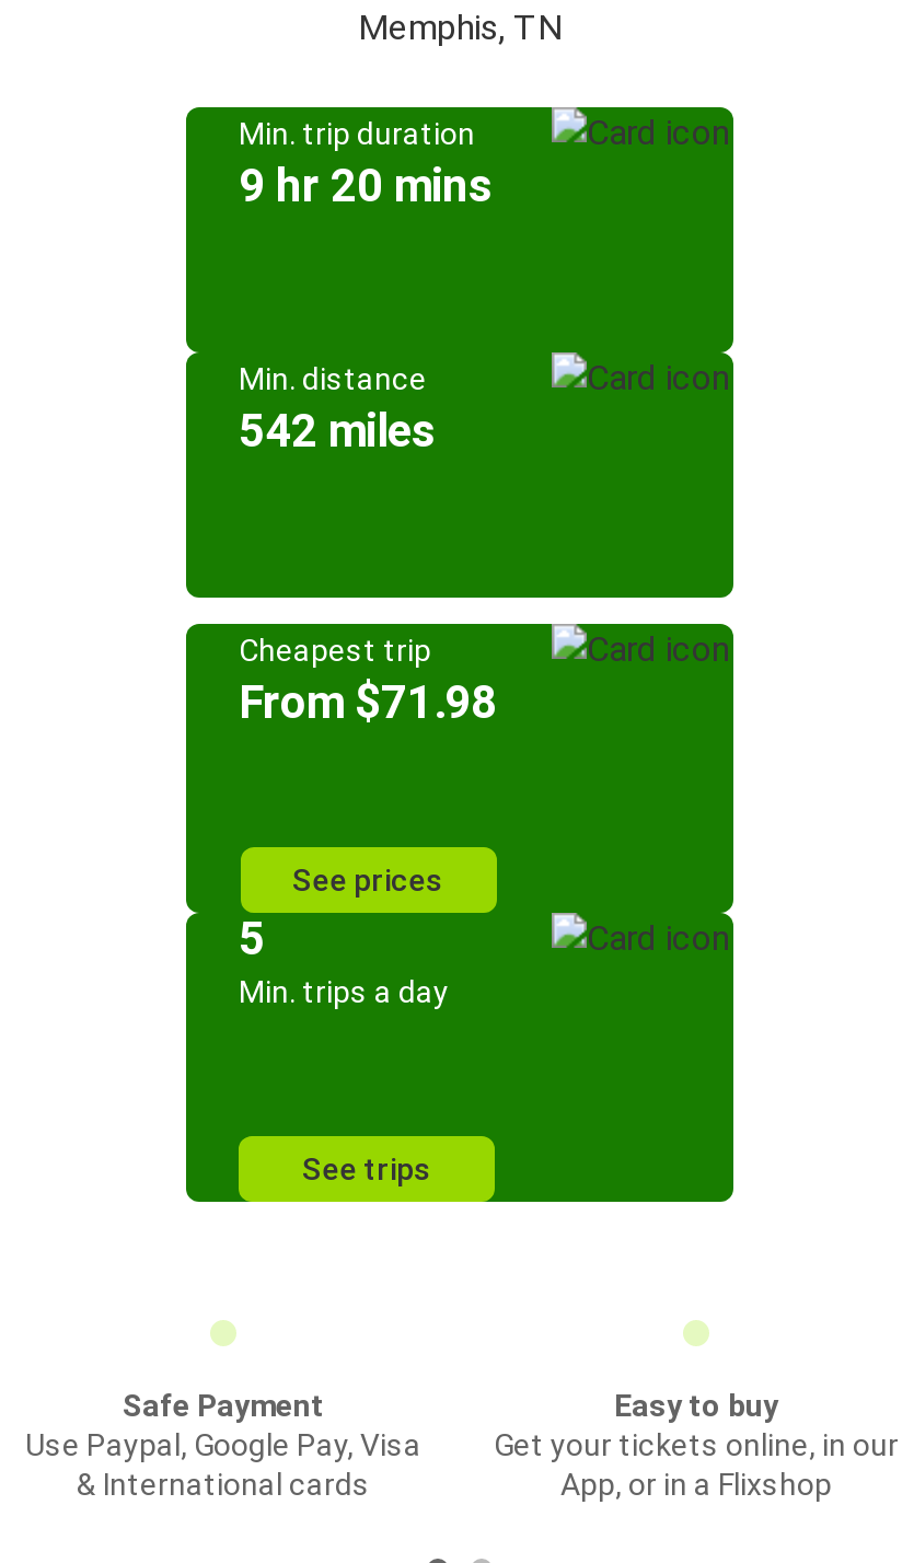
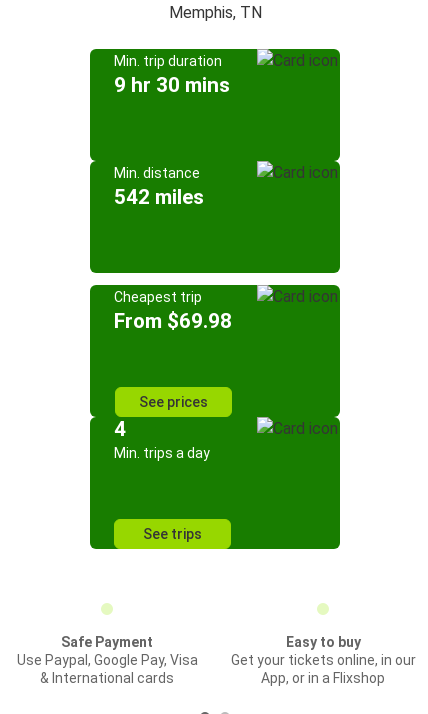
- 9 hr 20 mins
+ 9 hr 30 mins

- From $71.98
+ From $69.98

- 5
+ 4
